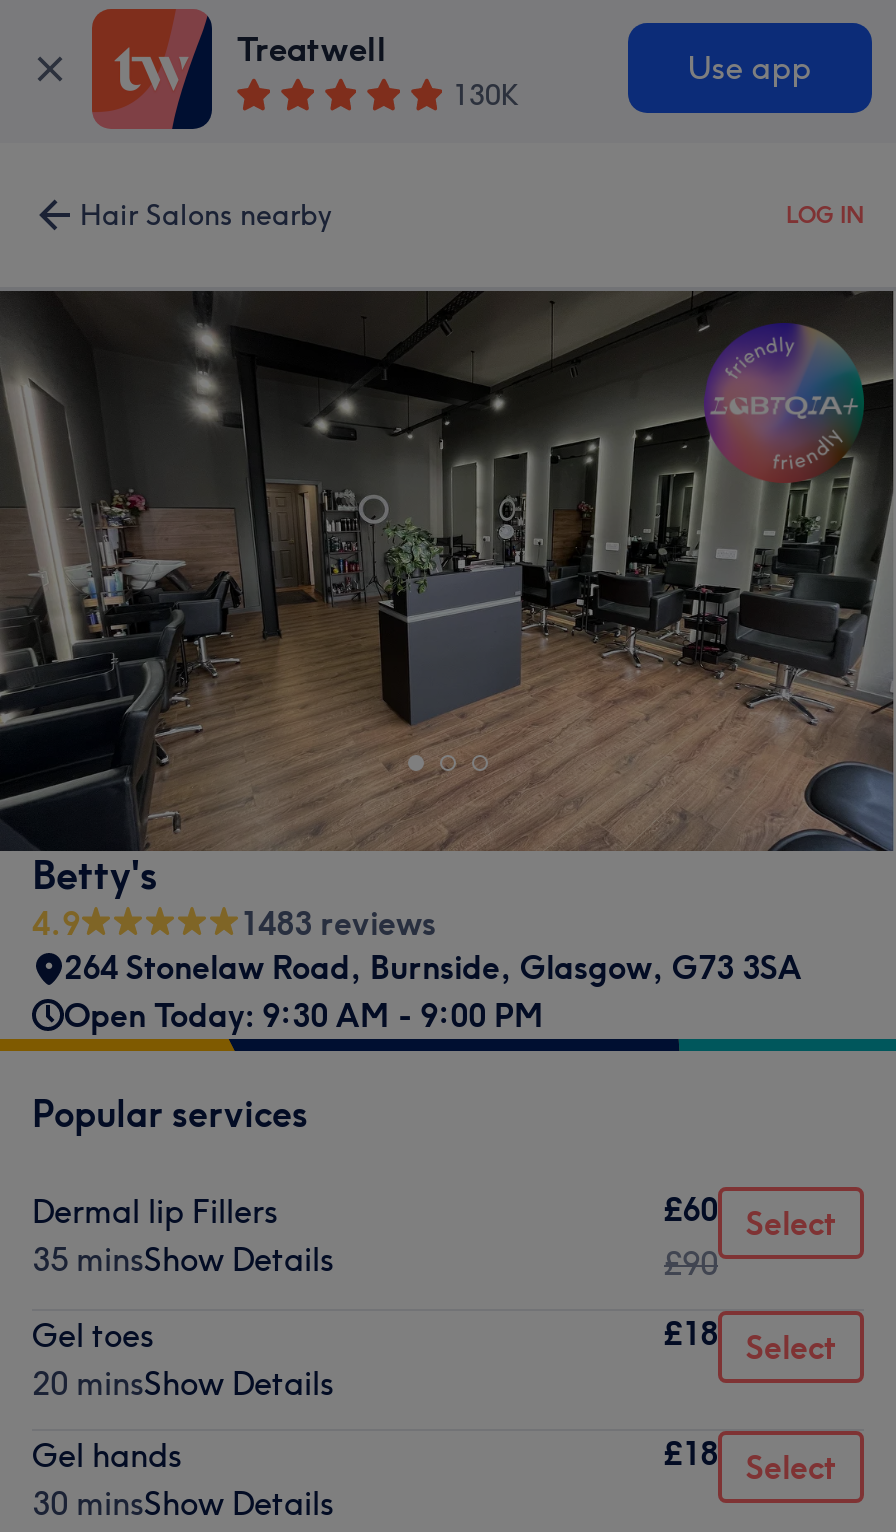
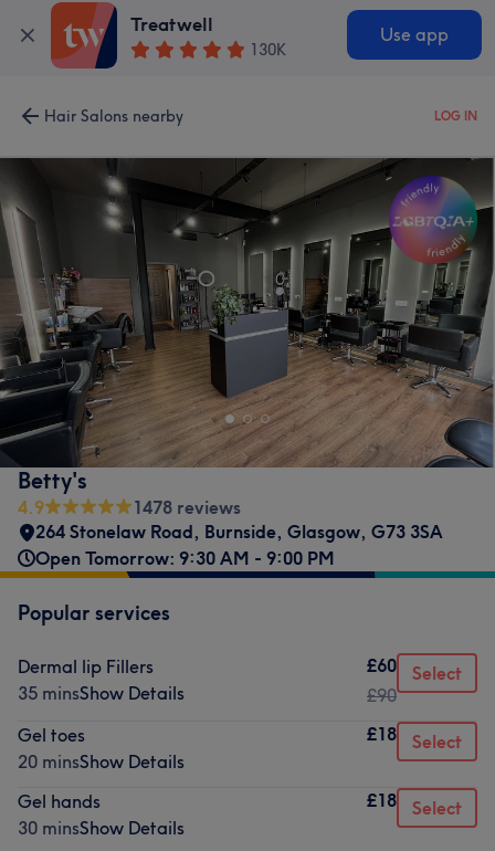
- 1483 reviews
+ 1478 reviews

- Open Today: 9:30 AM - 9:00 PM
+ Open Tomorrow: 9:30 AM - 9:00 PM
